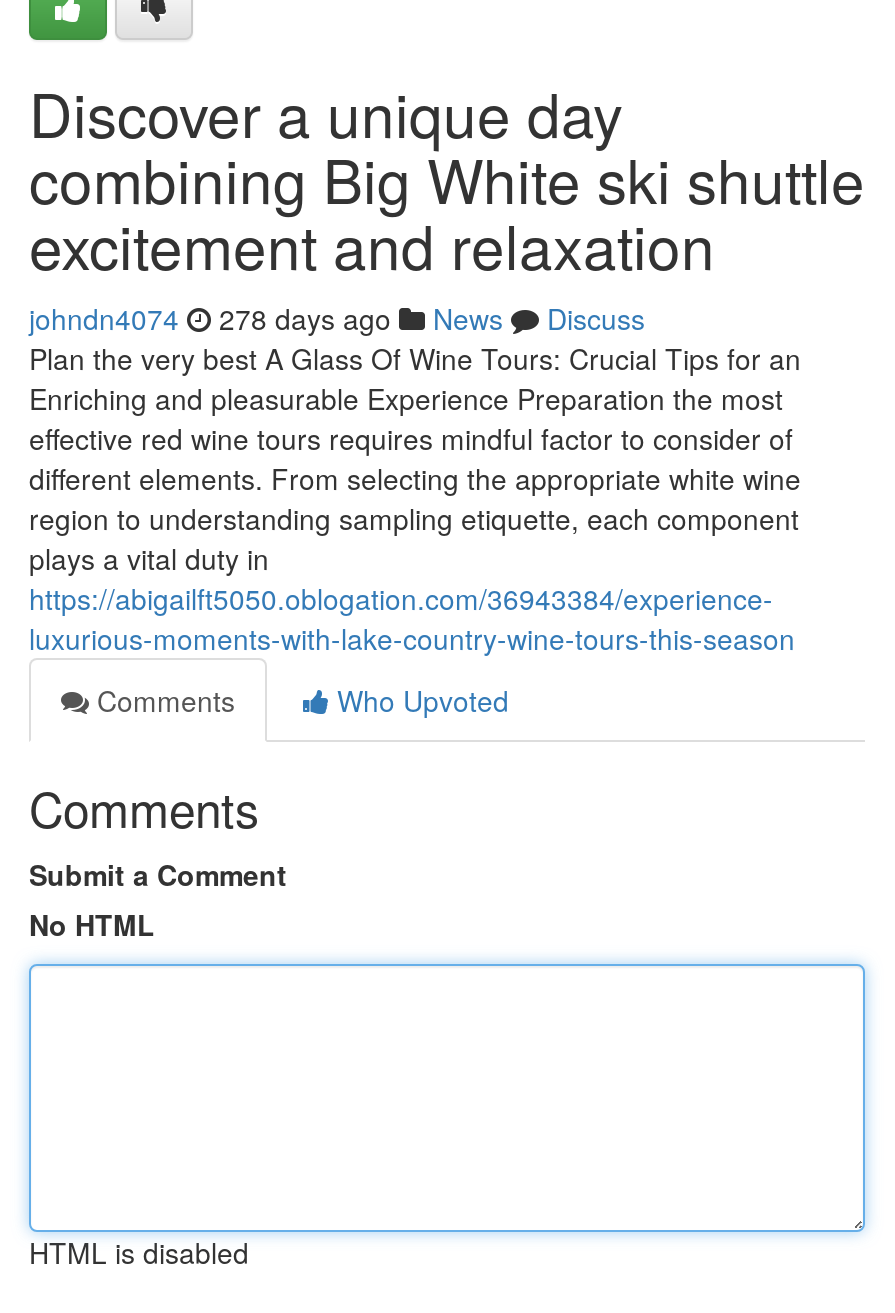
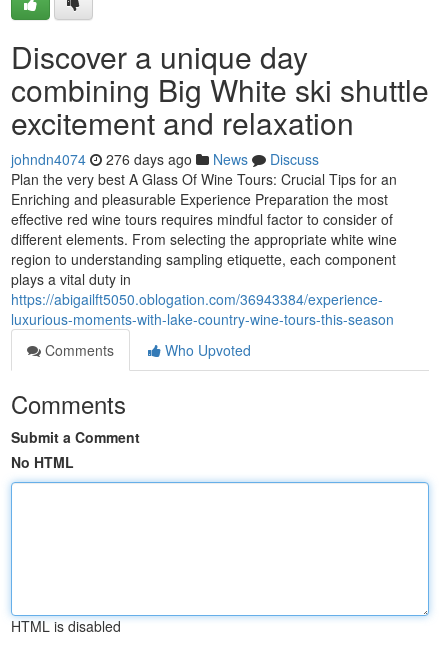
- johndn4074 278 days ago News Discuss
+ johndn4074 276 days ago News Discuss
